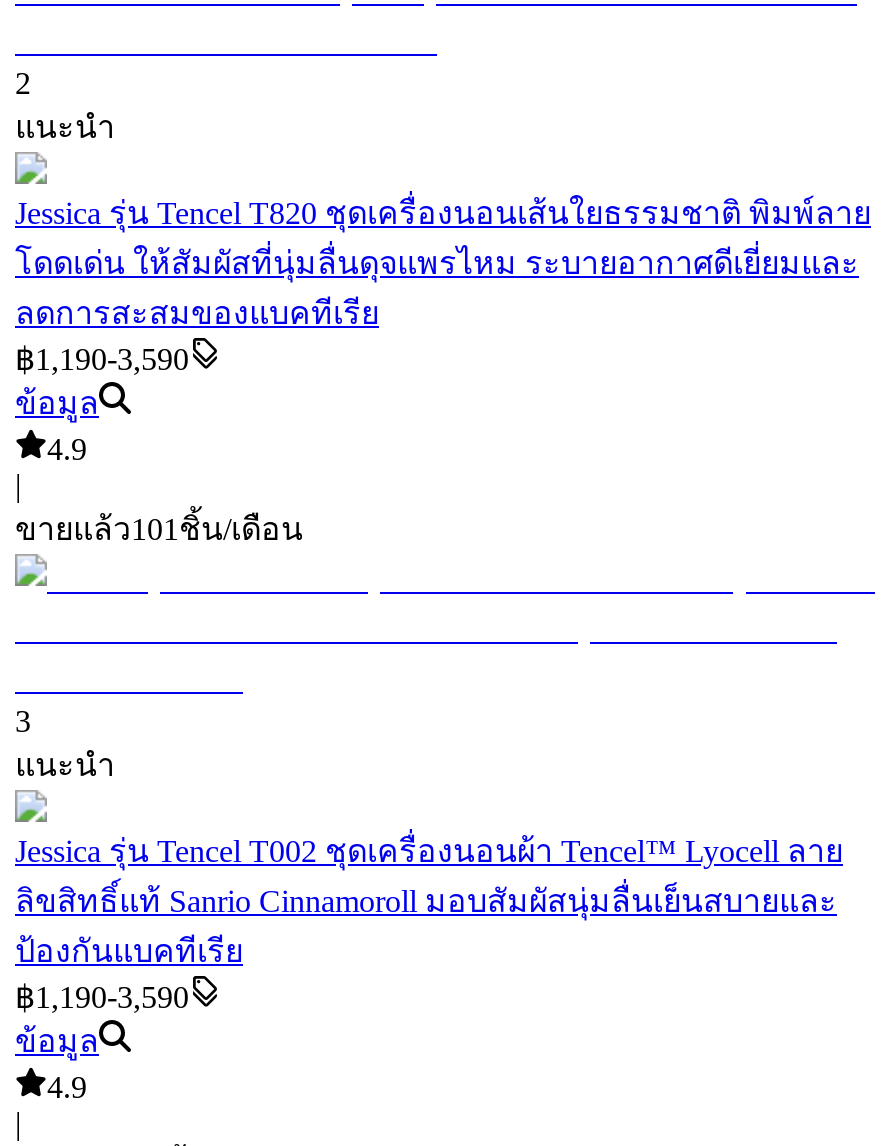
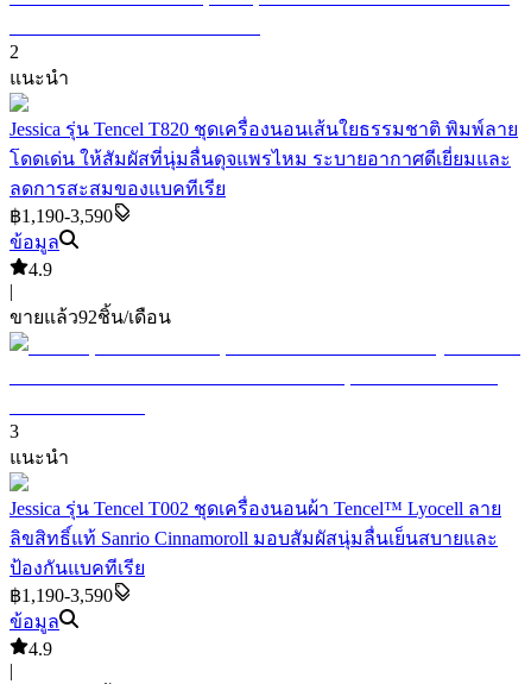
- ขายแล้ว101ชิ้น/เดือน
+ ขายแล้ว92ชิ้น/เดือน
